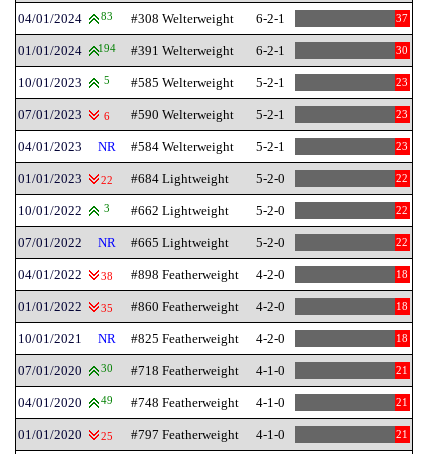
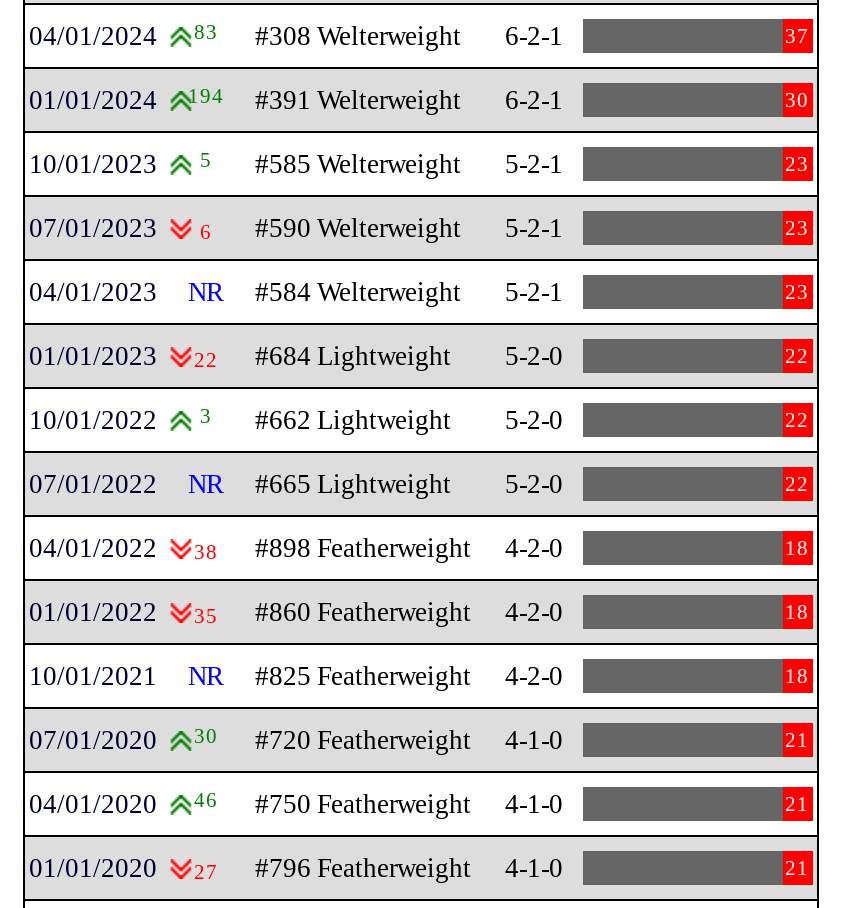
- #718 Featherweight
+ #720 Featherweight

- 49
+ 46

- #748 Featherweight
+ #750 Featherweight

- 25
+ 27

- #797 Featherweight
+ #796 Featherweight
